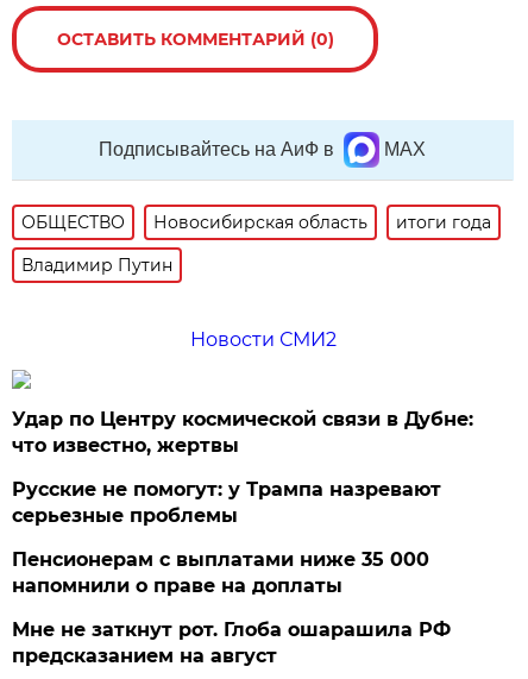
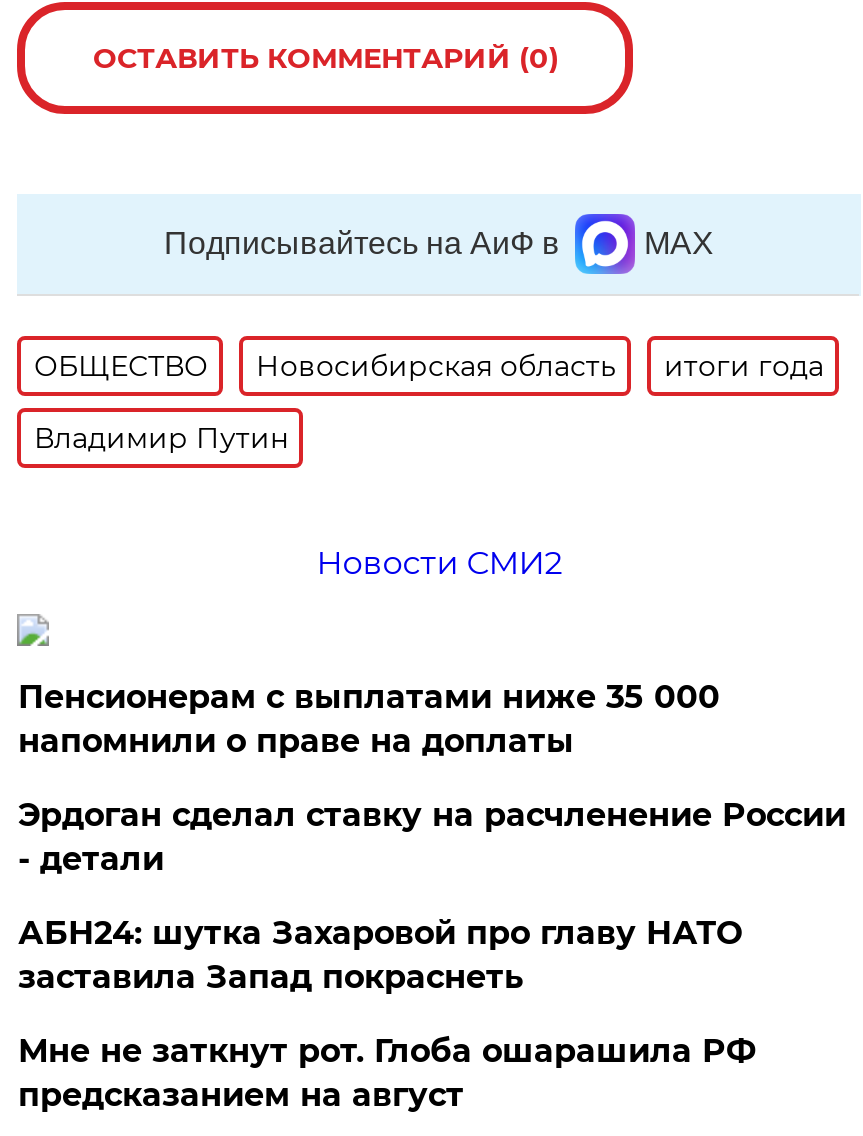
- Удар по Центру космической связи в Дубне:
- что известно, жертвы
- Русские не помогут: у Трампа назревают
- серьезные проблемы

moved up: Пенсионерам с выплатами ниже 35 000 | напомнили о праве на доплаты

+ Эрдоган сделал ставку на расчленение России
+ - детали
+ АБН24: шутка Захаровой про главу НАТО
+ заставила Запад покраснеть
